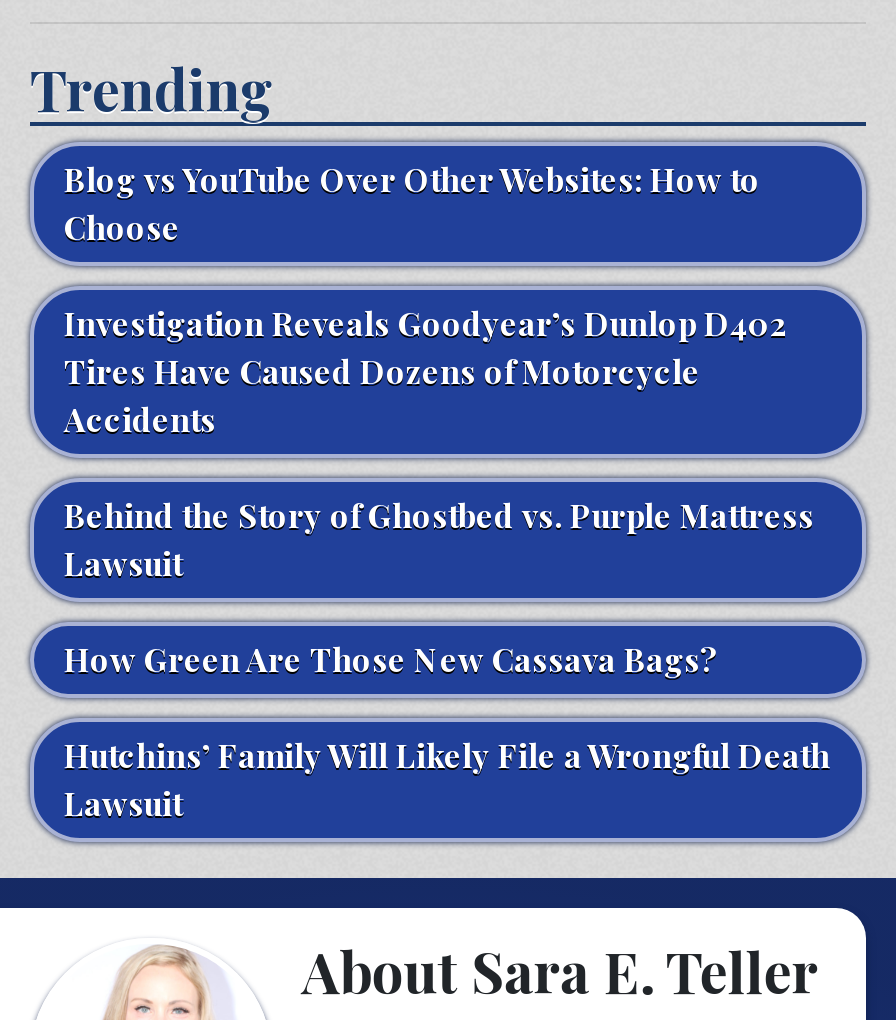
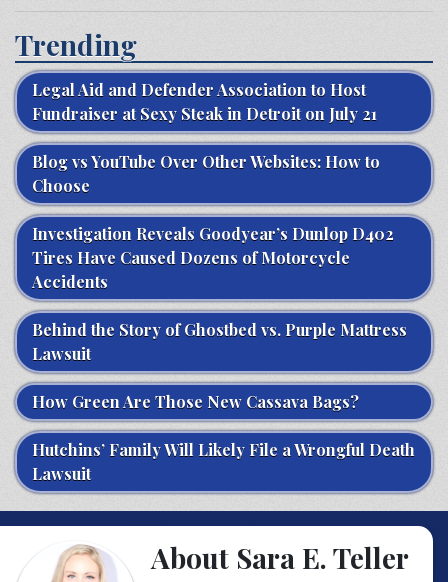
+ Legal Aid and Defender Association to Host
+ Fundraiser at Sexy Steak in Detroit on July 21
